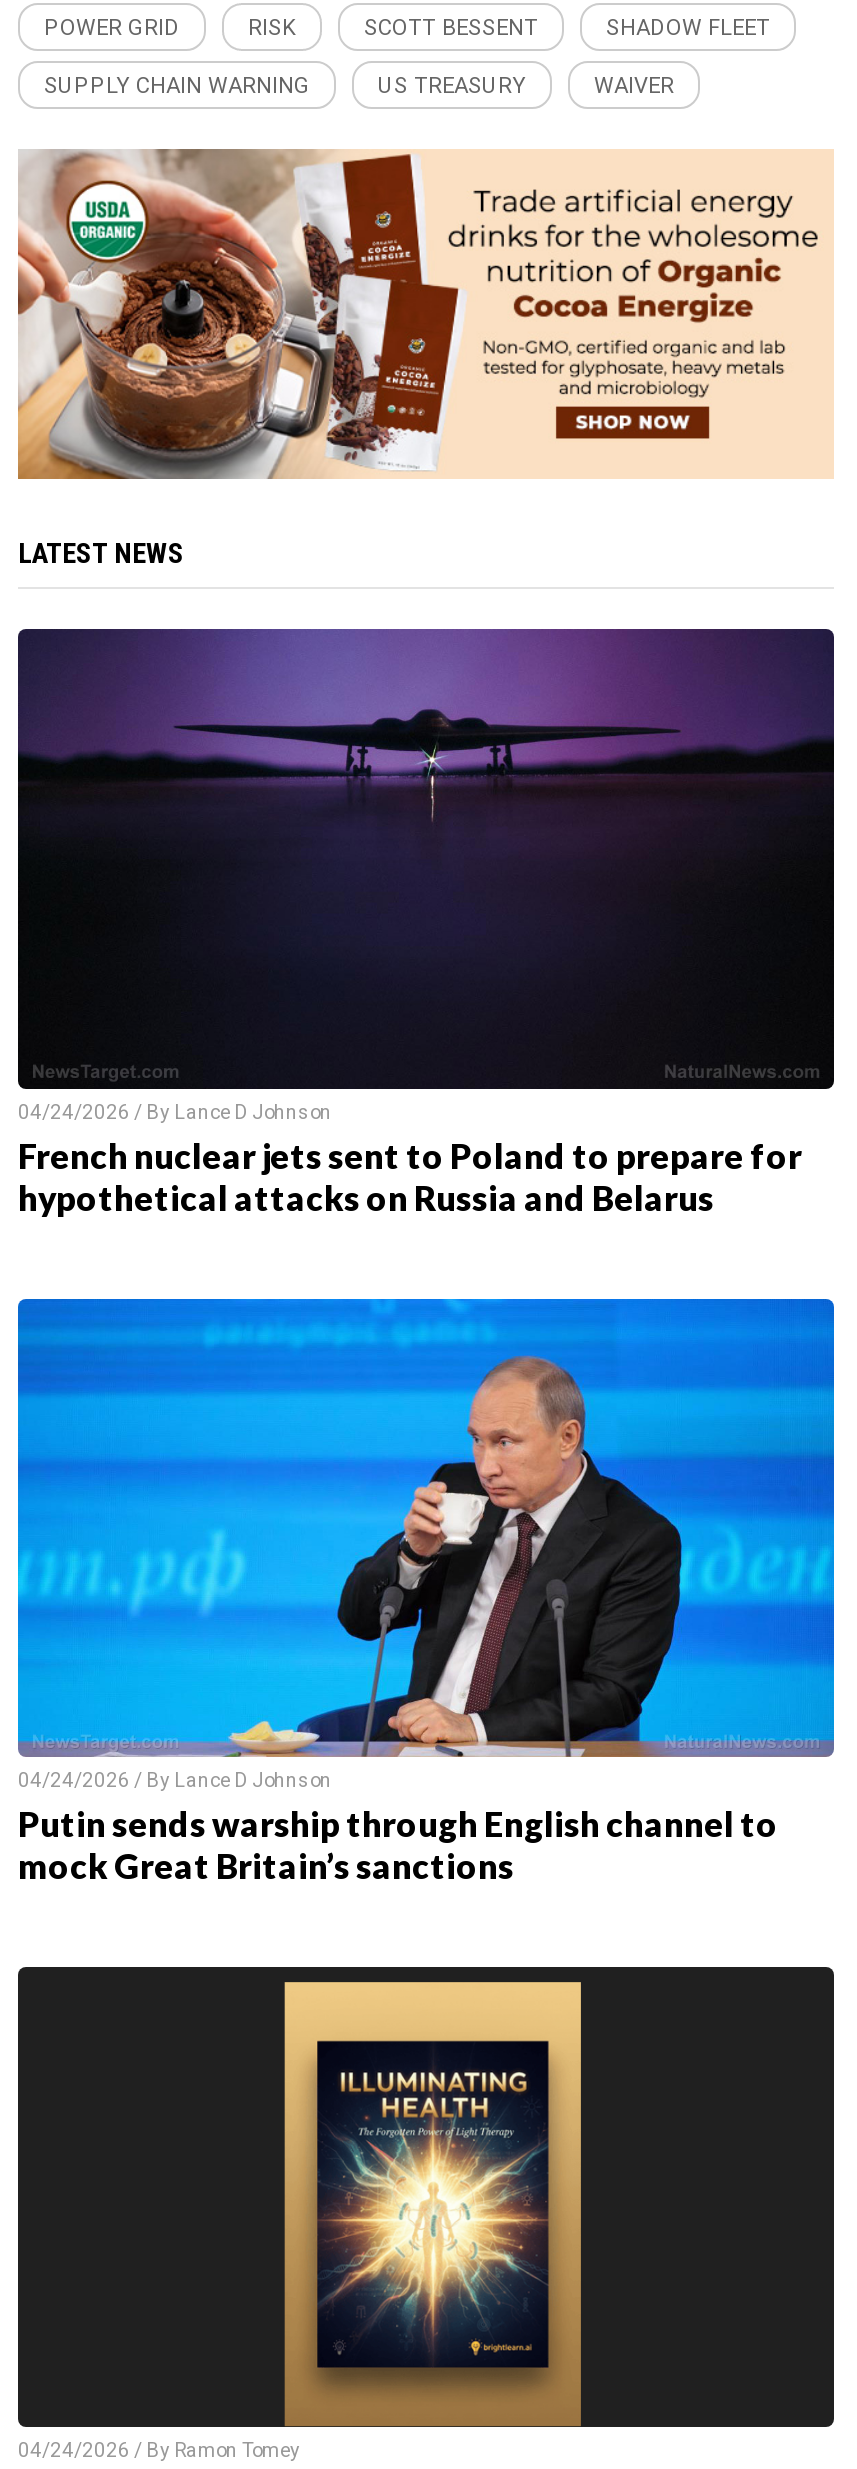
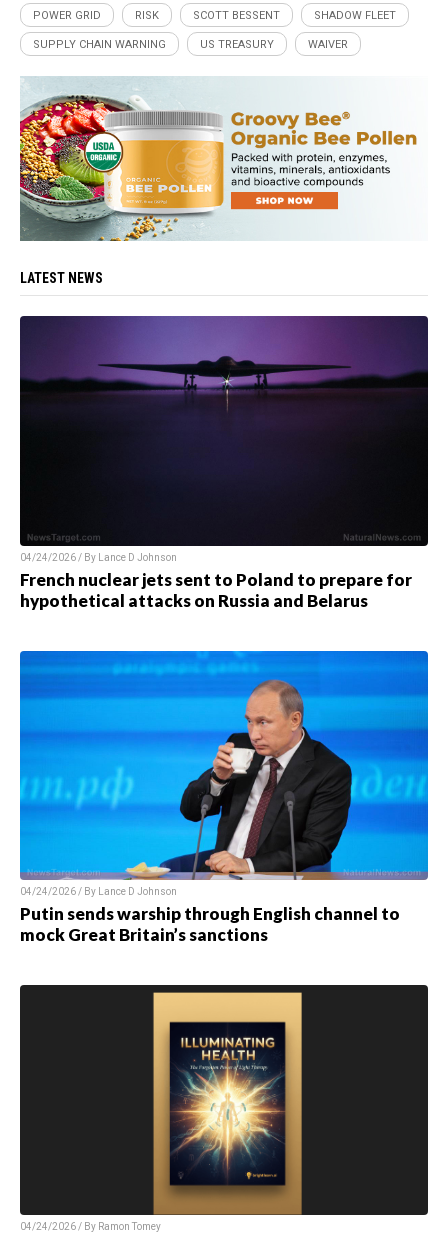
- [image]
+ [image]
